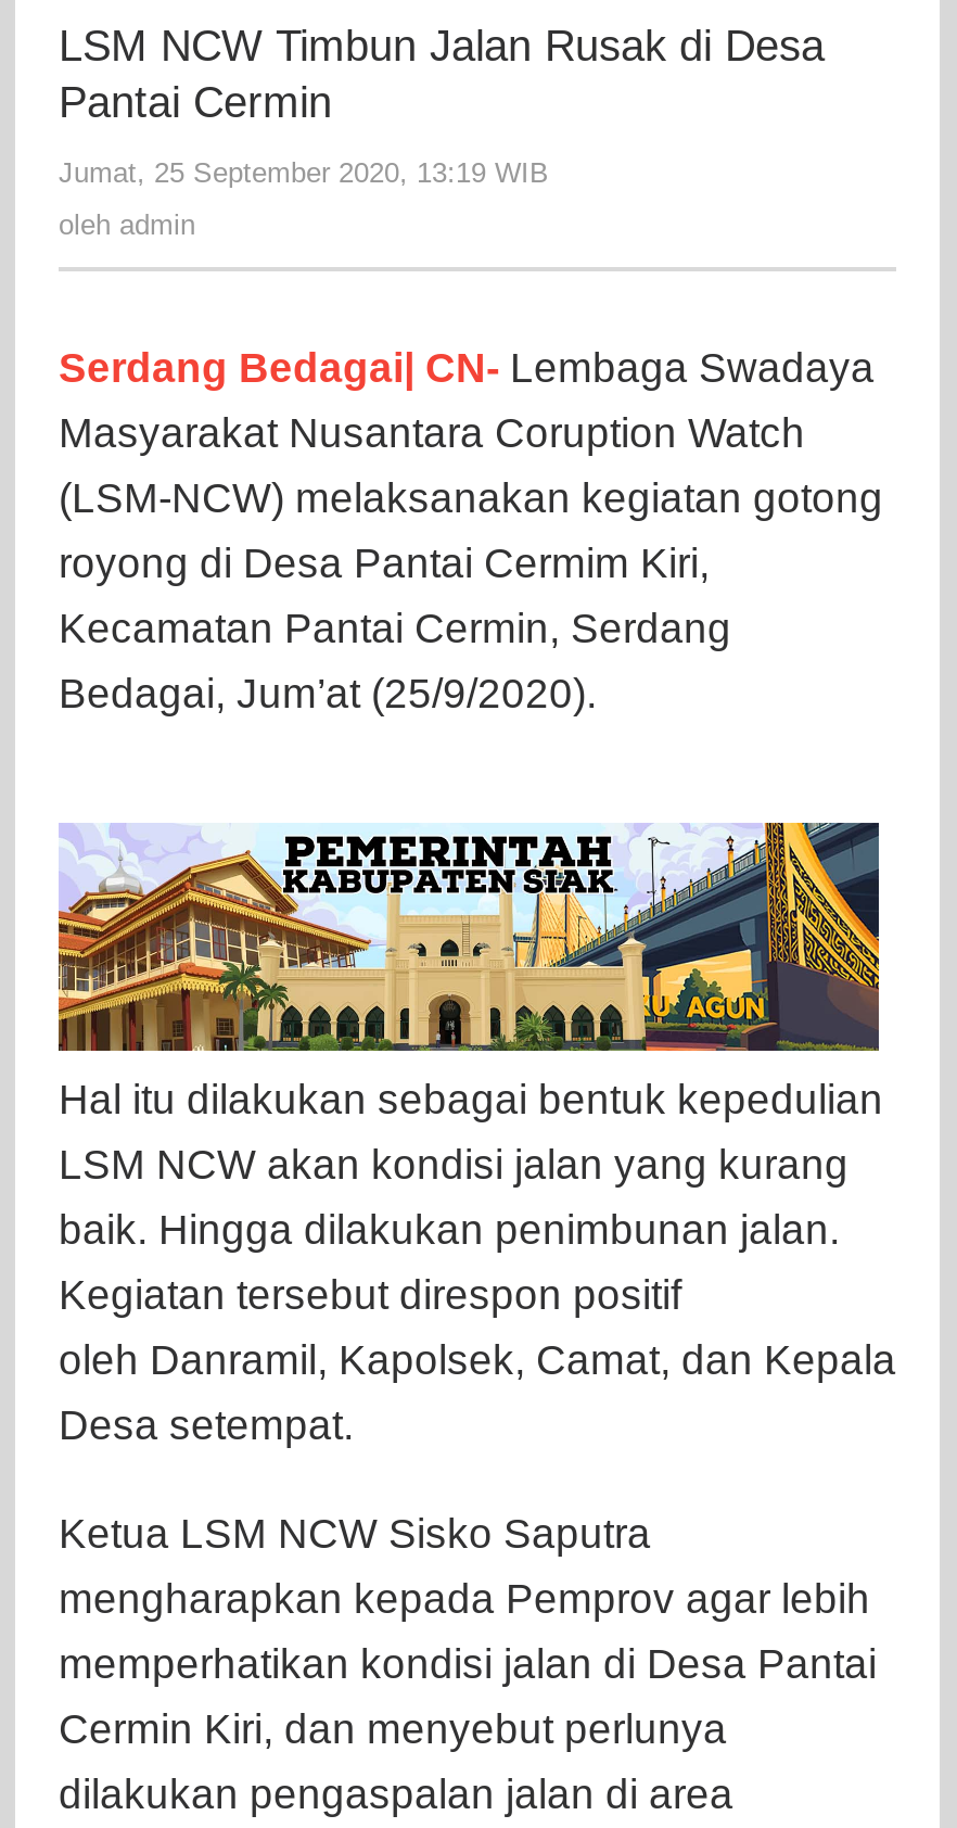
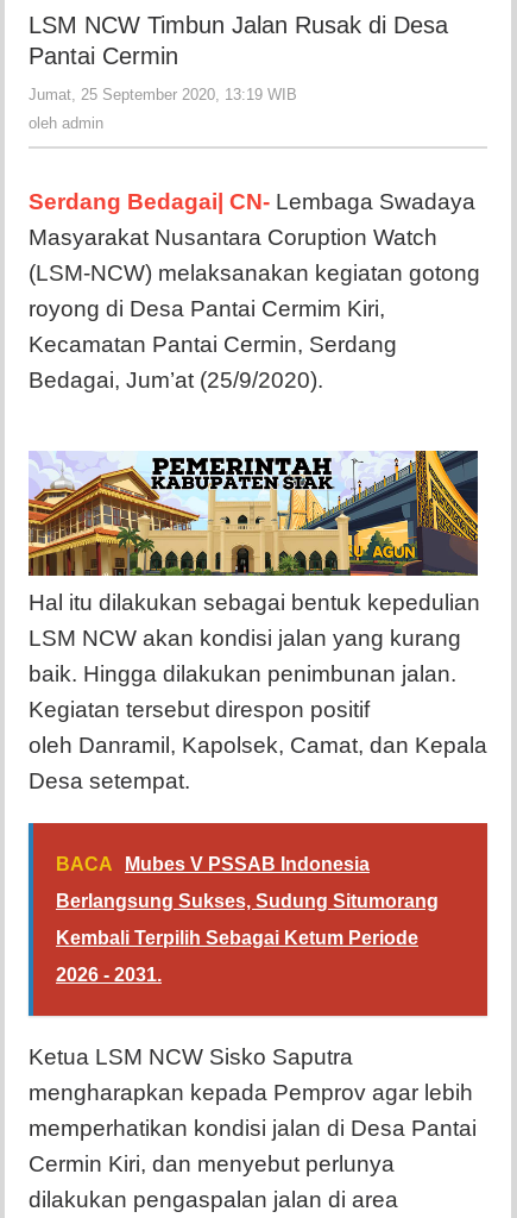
+ [image]
+ BACA Mubes V PSSAB Indonesia
+ Berlangsung Sukses, Sudung Situmorang
+ Kembali Terpilih Sebagai Ketum Periode
+ 2026 - 2031.
